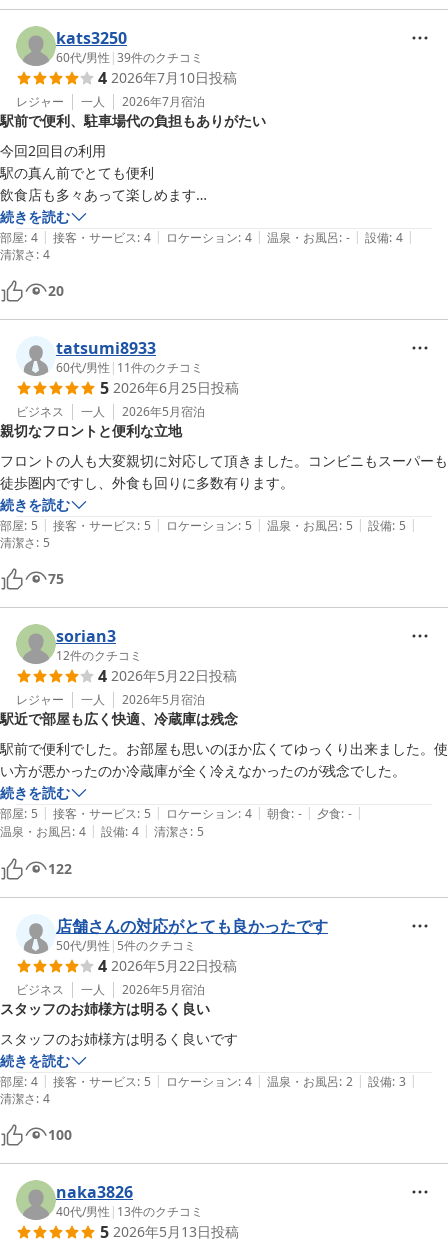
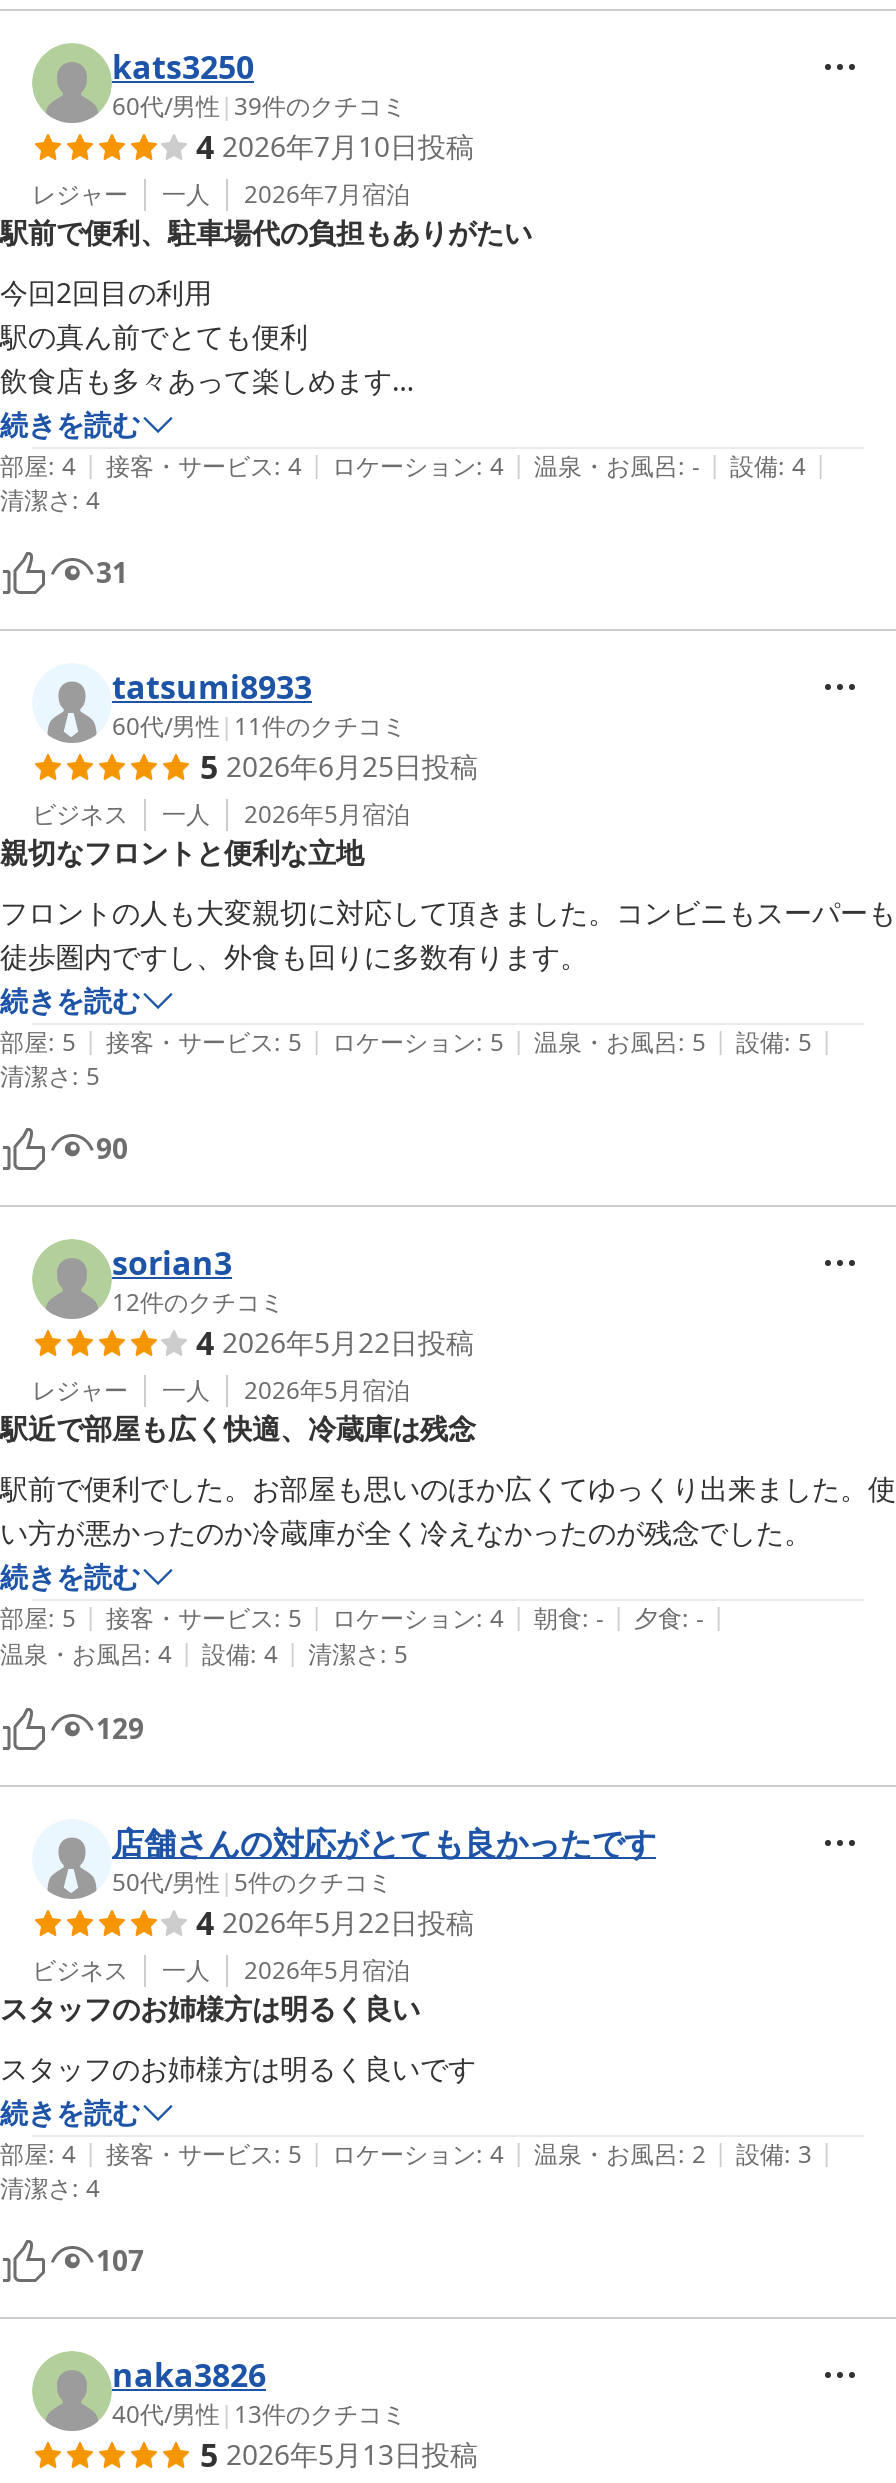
- 20
+ 31

- 75
+ 90

- 122
+ 129

- 100
+ 107
